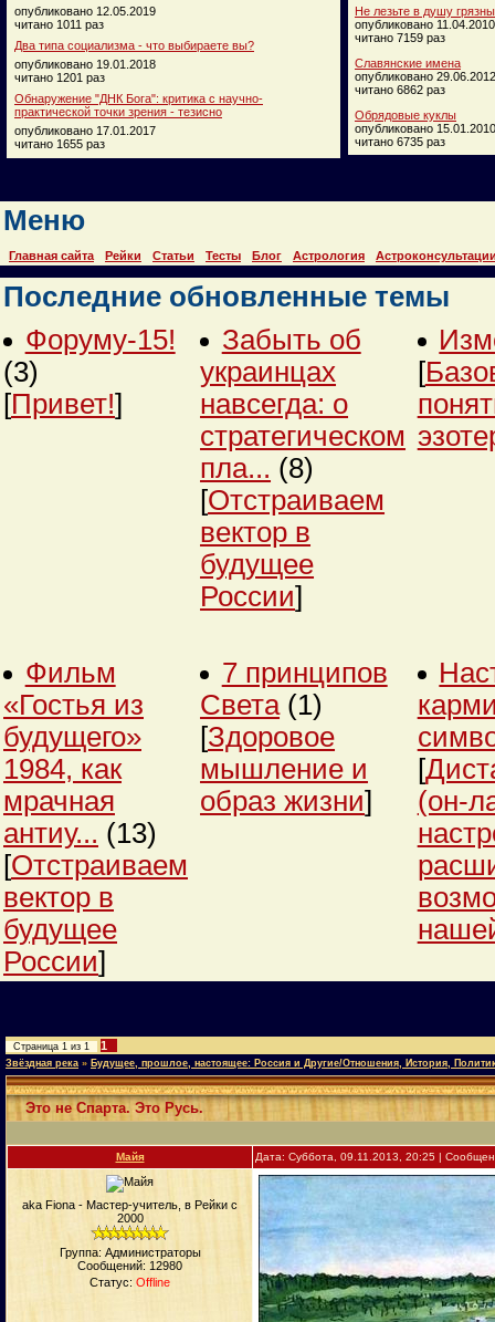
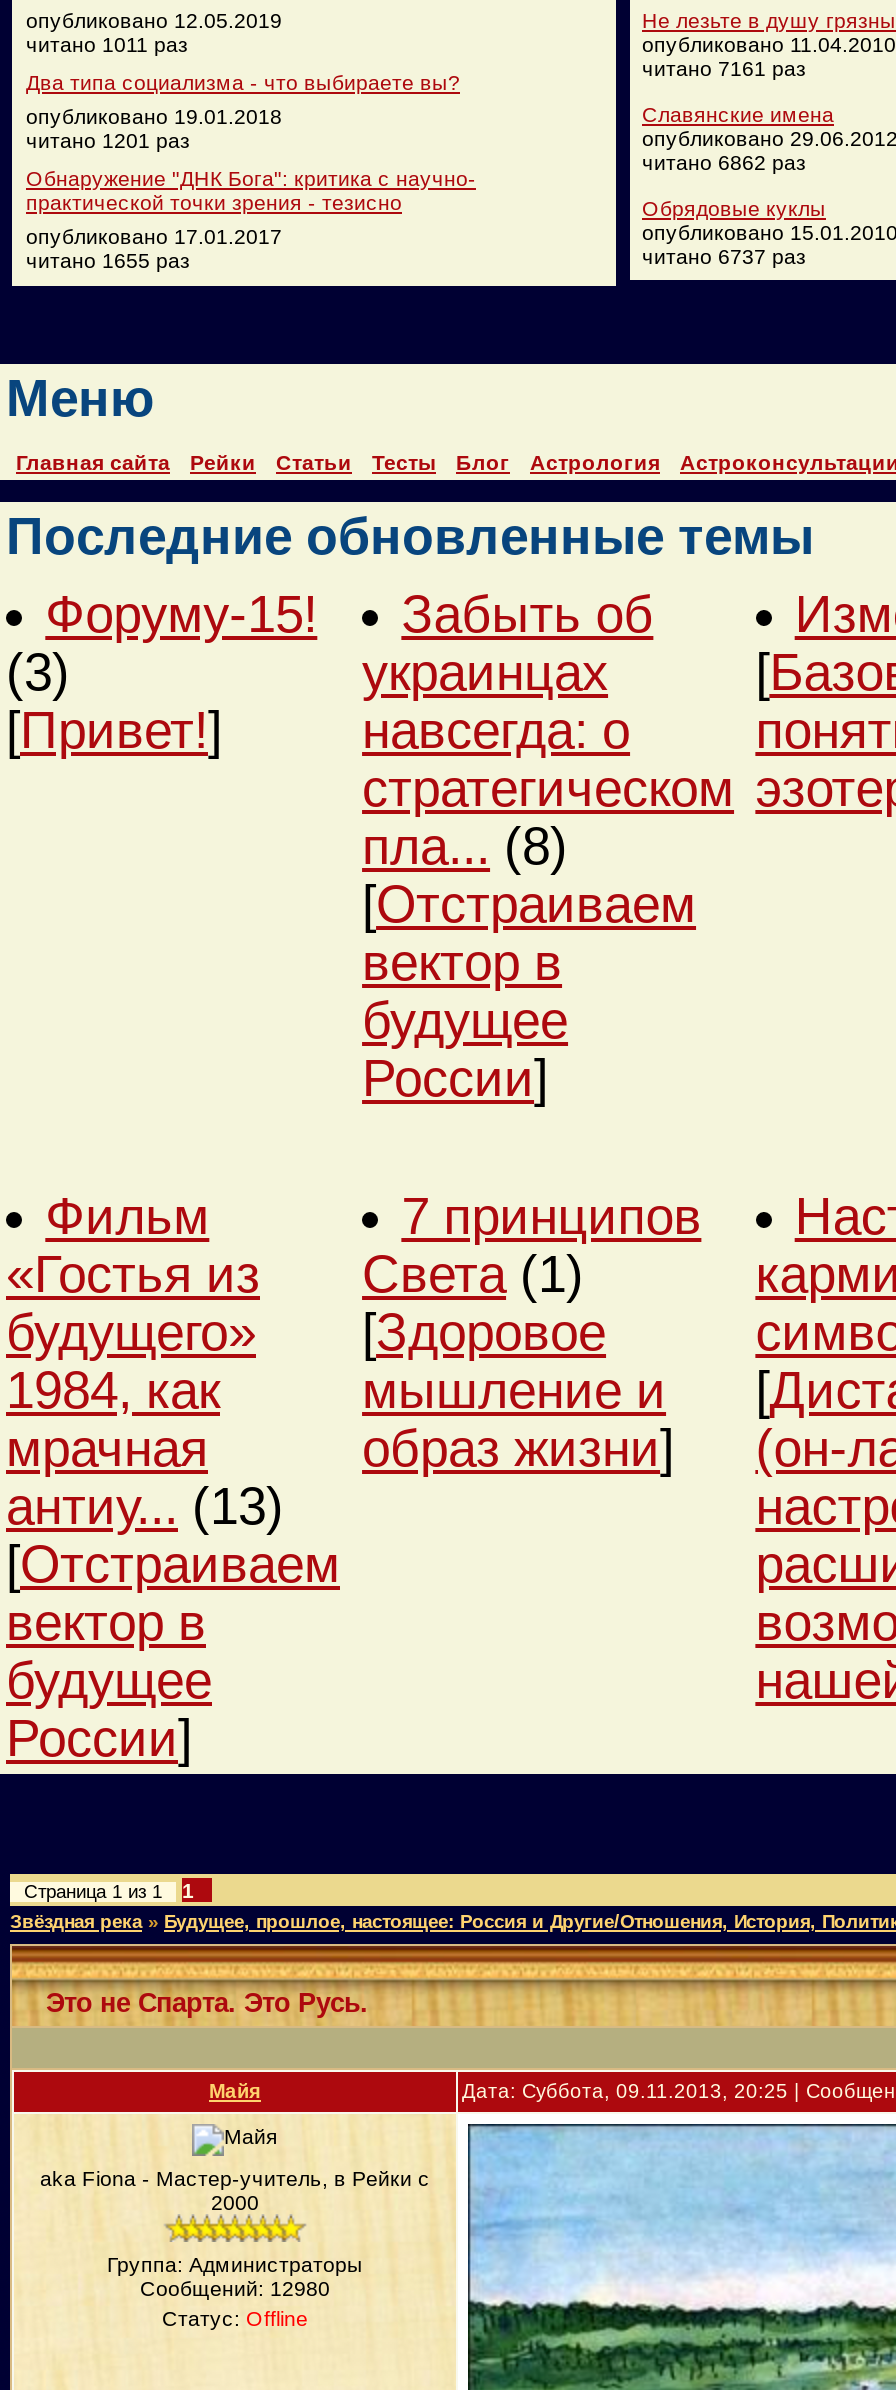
- читано 7159 раз
+ читано 7161 раз

- читано 6735 раз
+ читано 6737 раз
